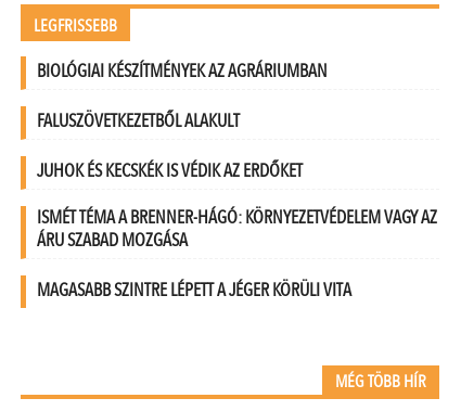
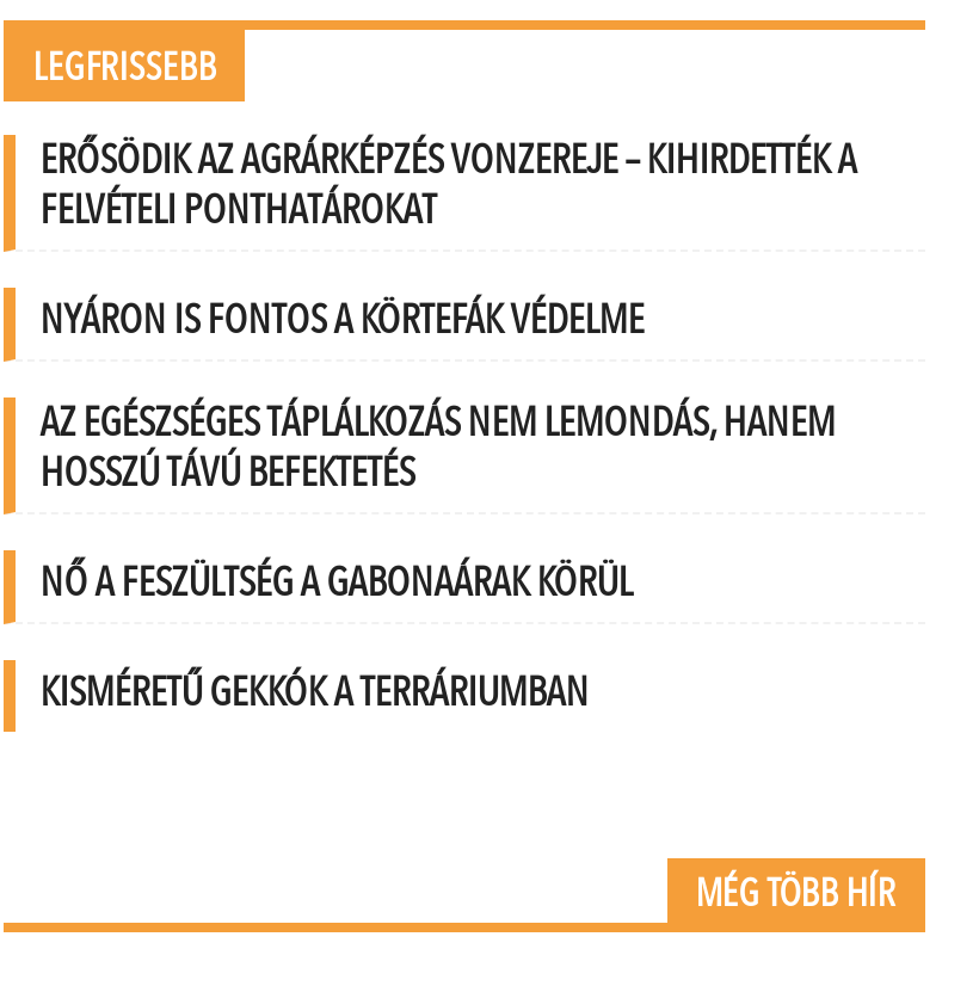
- BIOLÓGIAI KÉSZÍTMÉNYEK AZ AGRÁRIUMBAN
+ ERŐSÖDIK AZ AGRÁRKÉPZÉS VONZEREJE – KIHIRDETTÉK A
+ FELVÉTELI PONTHATÁROKAT

- FALUSZÖVETKEZETBŐL ALAKULT
+ NYÁRON IS FONTOS A KÖRTEFÁK VÉDELME

- JUHOK ÉS KECSKÉK IS VÉDIK AZ ERDŐKET
+ AZ EGÉSZSÉGES TÁPLÁLKOZÁS NEM LEMONDÁS, HANEM
+ HOSSZÚ TÁVÚ BEFEKTETÉS

- ISMÉT TÉMA A BRENNER-HÁGÓ: KÖRNYEZETVÉDELEM VAGY AZ
- ÁRU SZABAD MOZGÁSA
+ NŐ A FESZÜLTSÉG A GABONAÁRAK KÖRÜL

- MAGASABB SZINTRE LÉPETT A JÉGER KÖRÜLI VITA
+ KISMÉRETŰ GEKKÓK A TERRÁRIUMBAN
